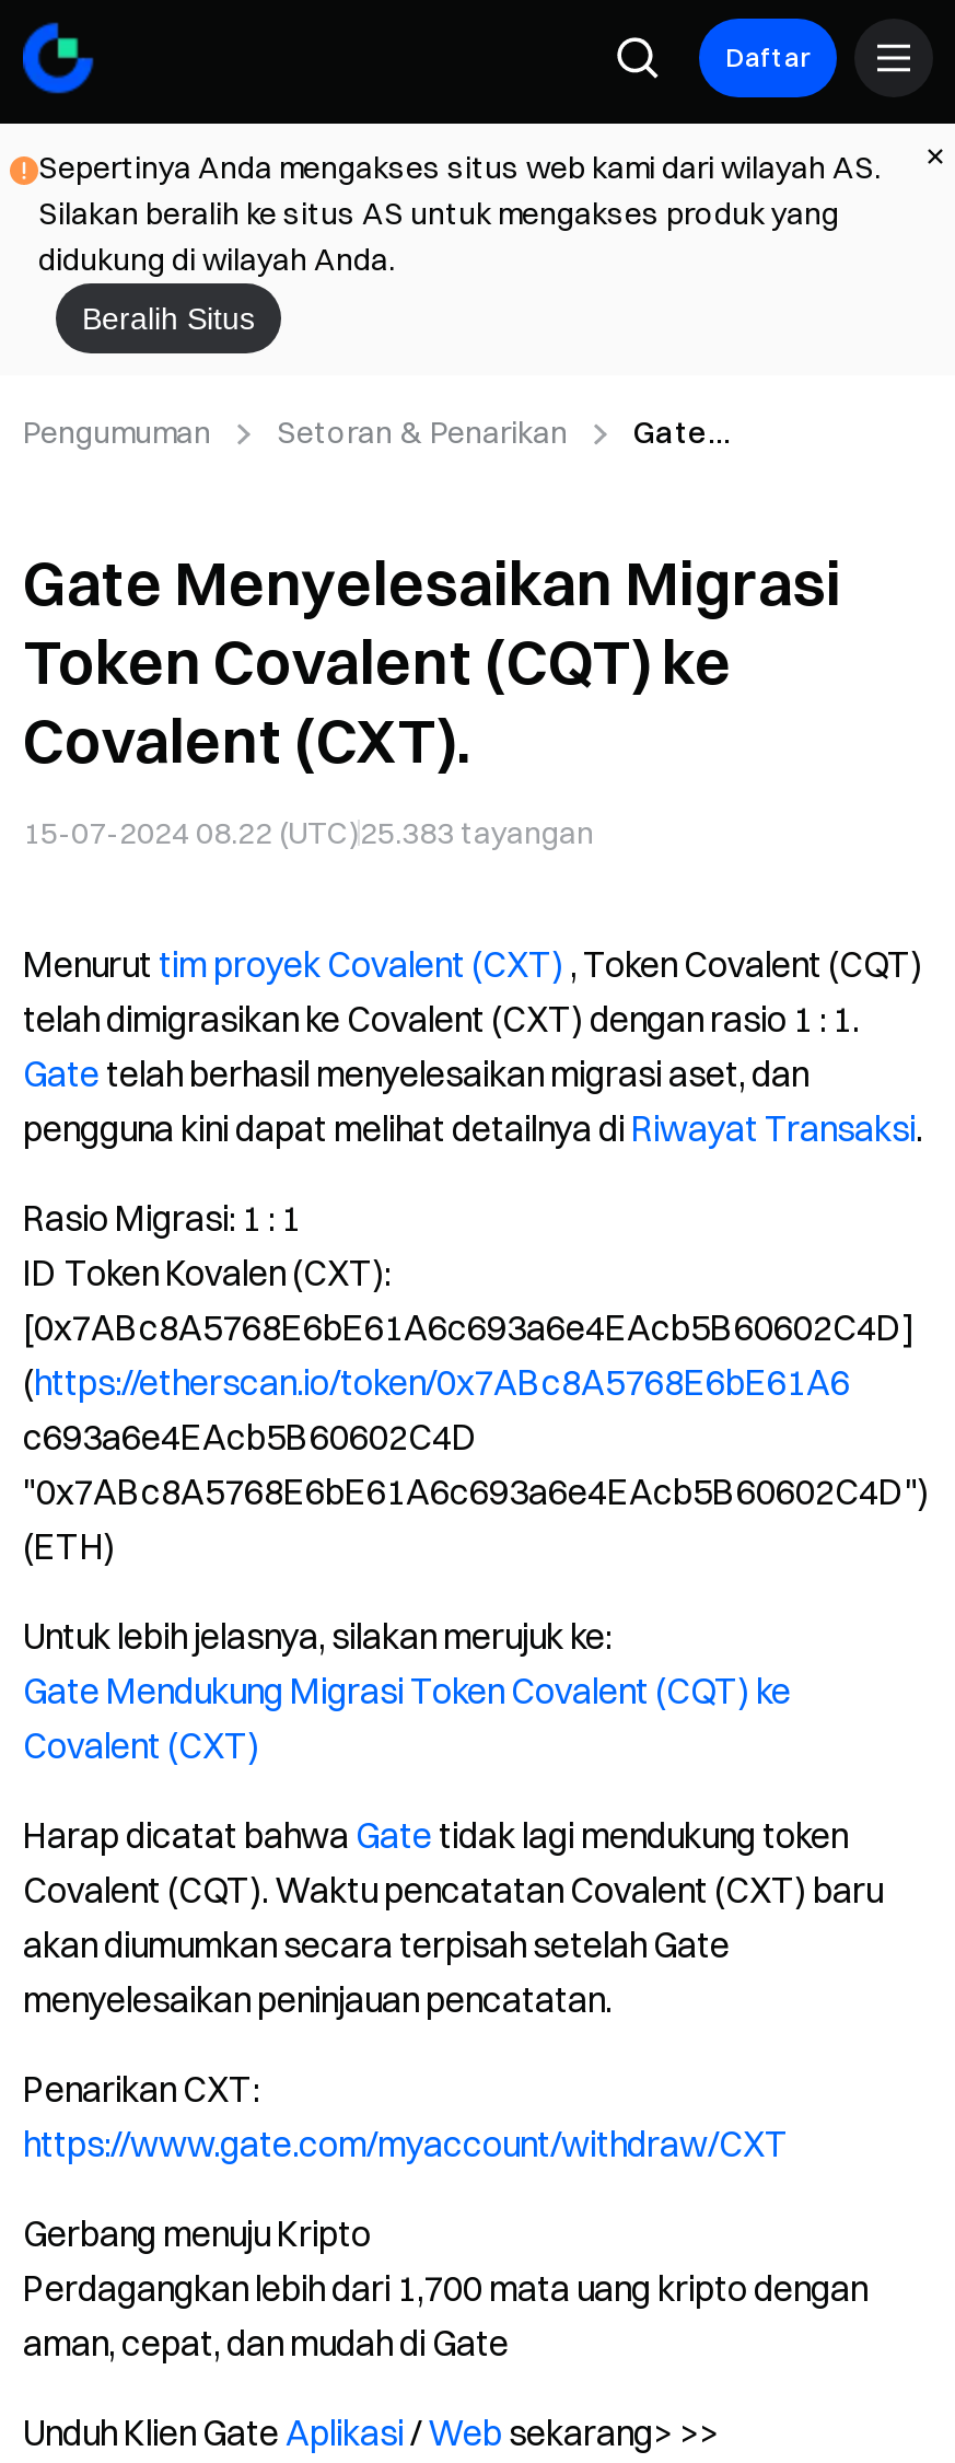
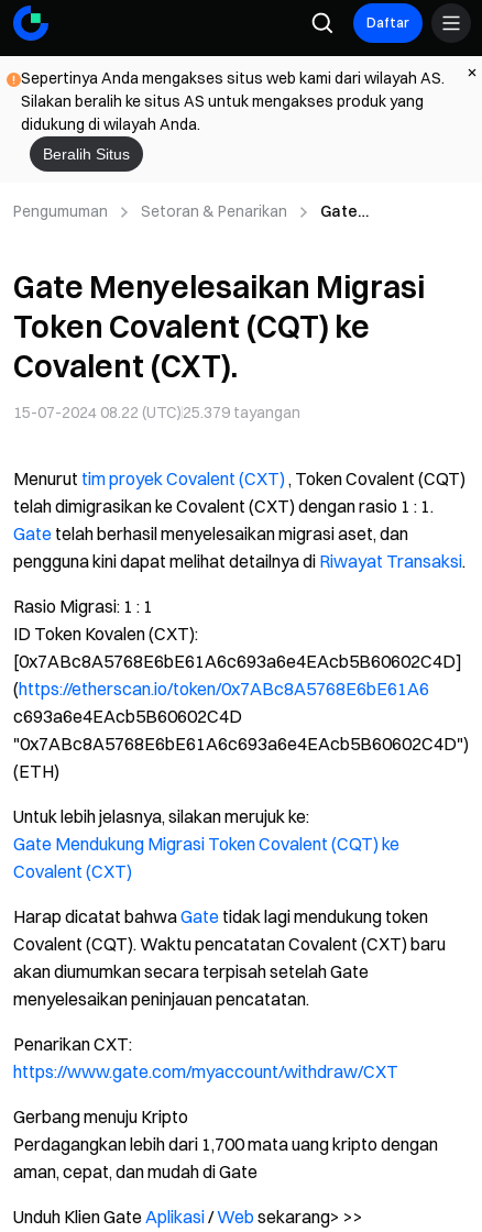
- 15-07-2024 08.22 (UTC)25.383 tayangan
+ 15-07-2024 08.22 (UTC)25.379 tayangan
